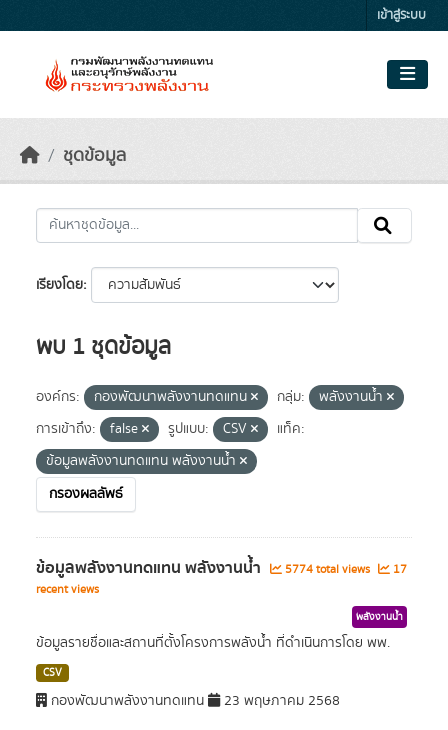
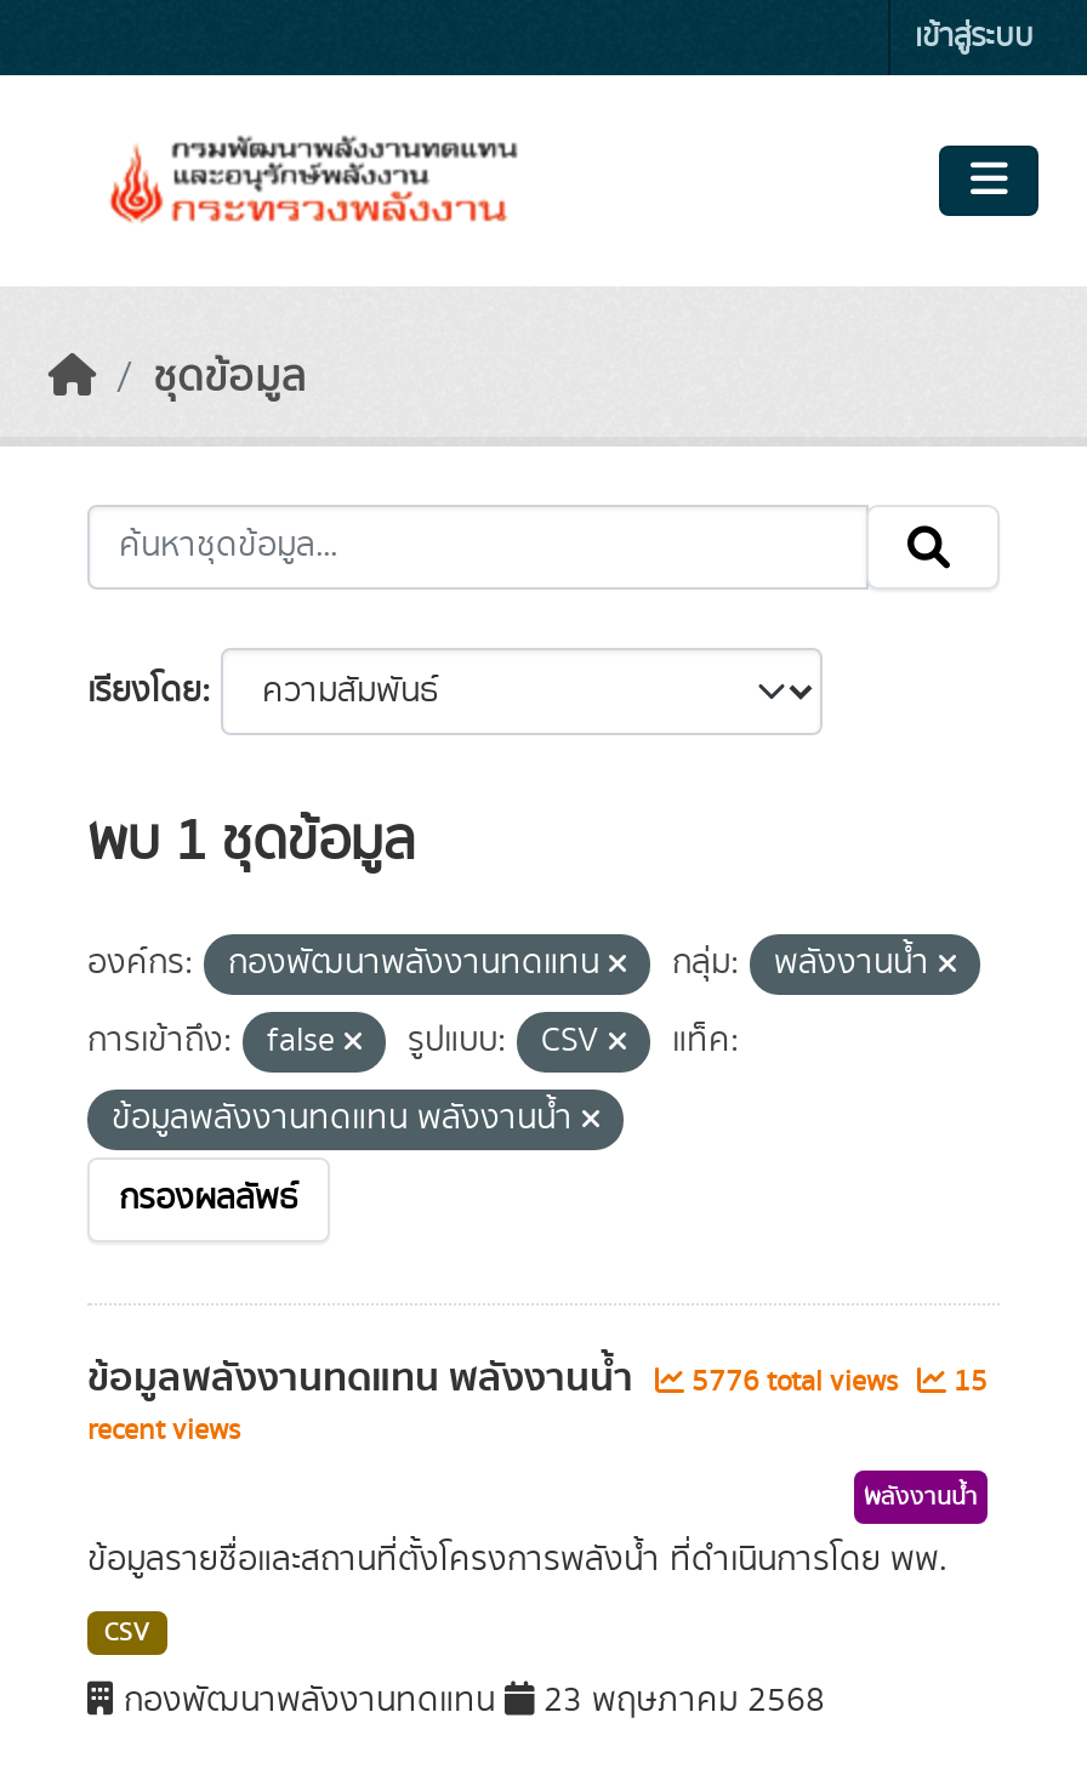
- 5774 total views
+ 5776 total views

- 17
+ 15
